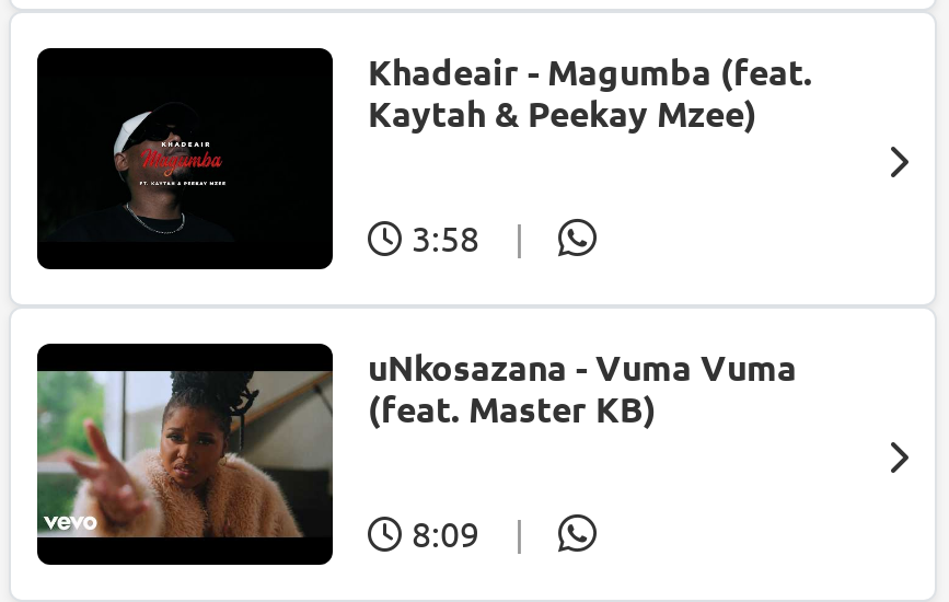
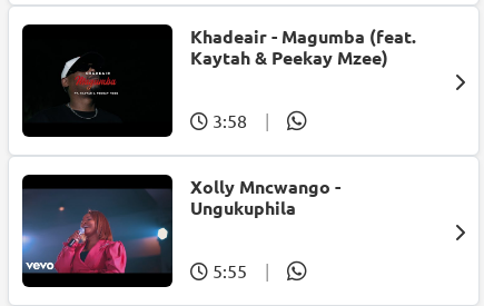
- [image]
- uNkosazana - Vuma Vuma
- (feat. Master KB)
+ [image]
+ Xolly Mncwango -
+ Ungukuphila

- 8:09
+ 5:55
